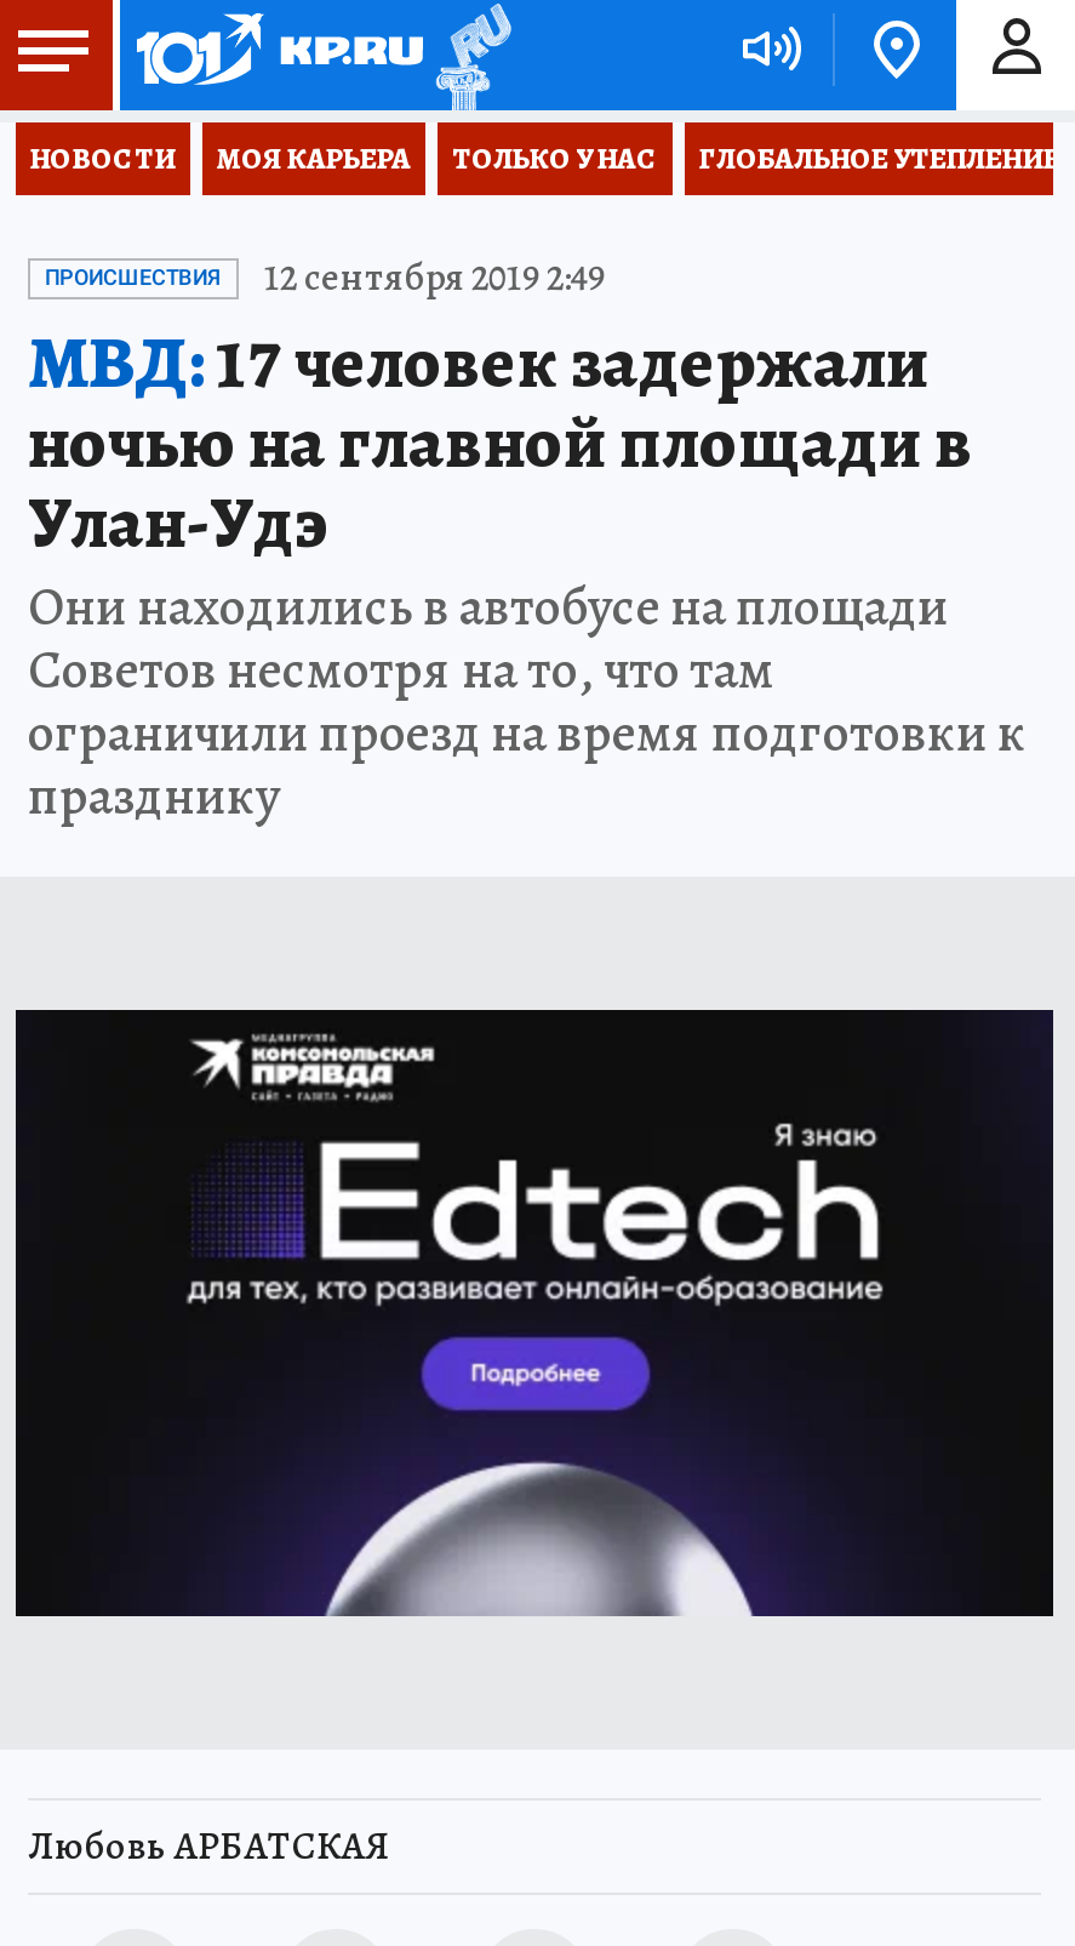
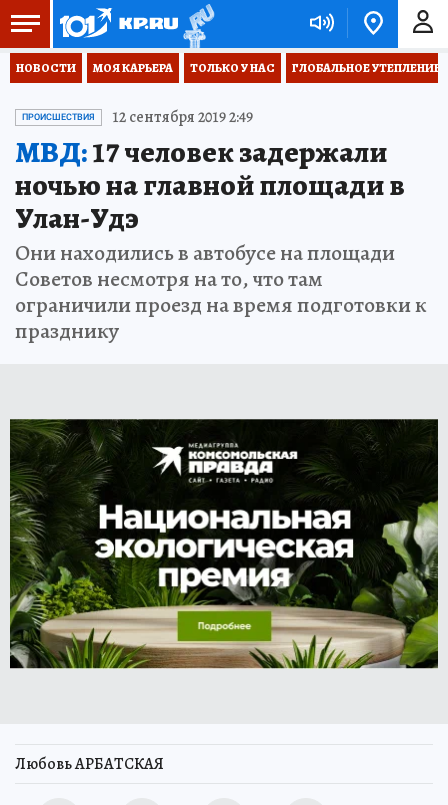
- [image]
+ [image]
